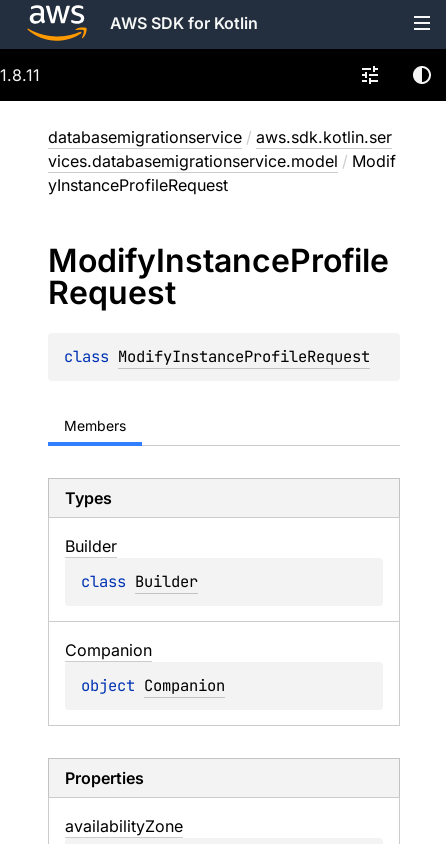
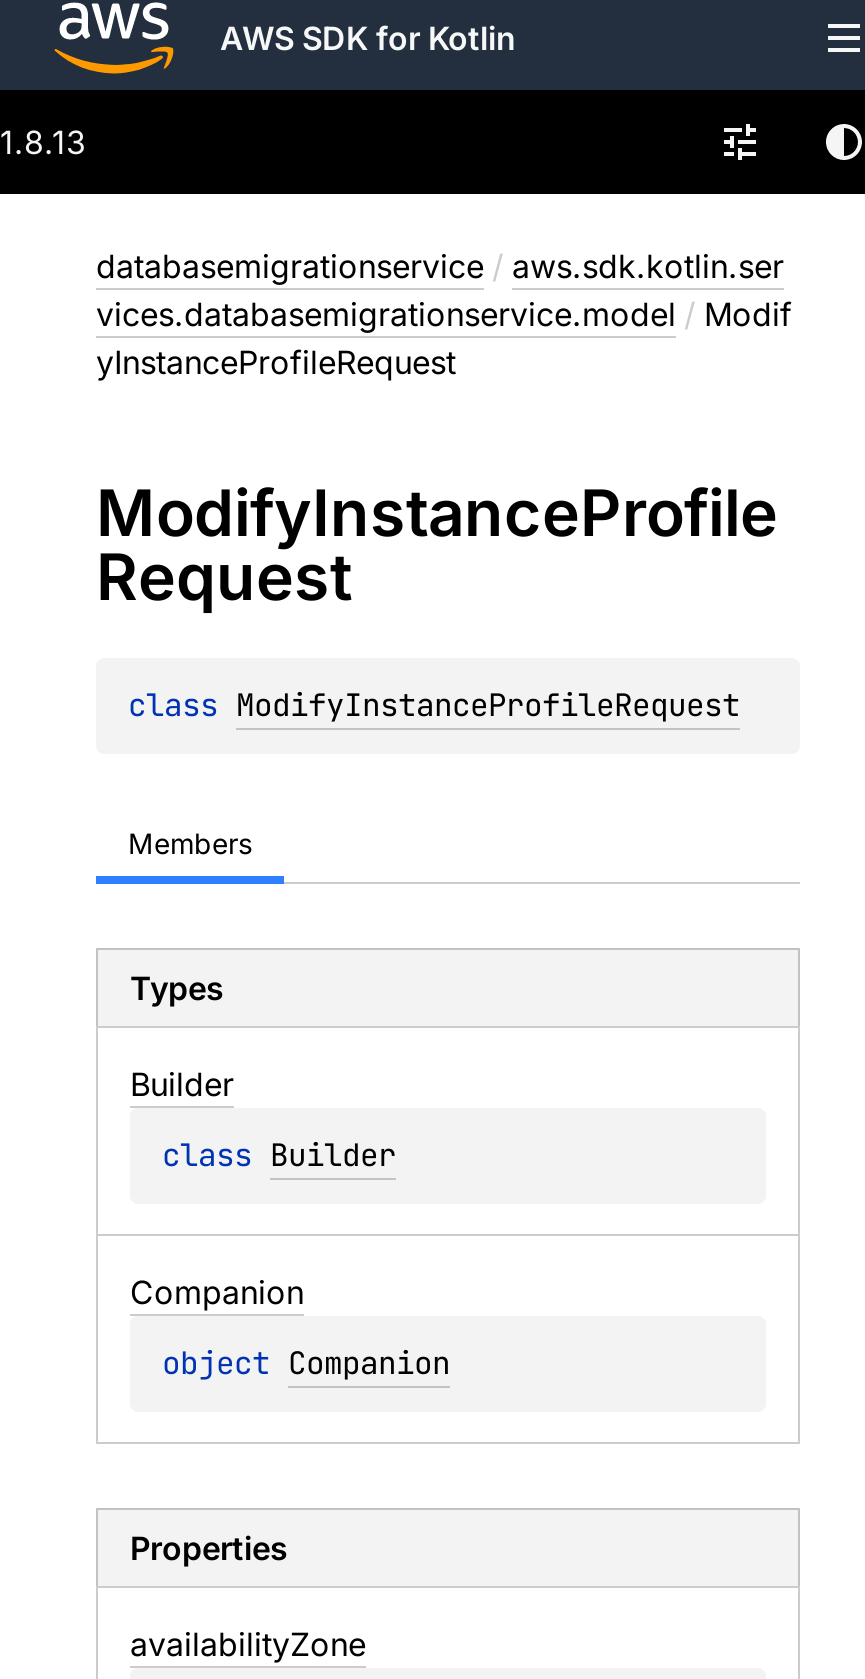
- 1.8.11
+ 1.8.13
